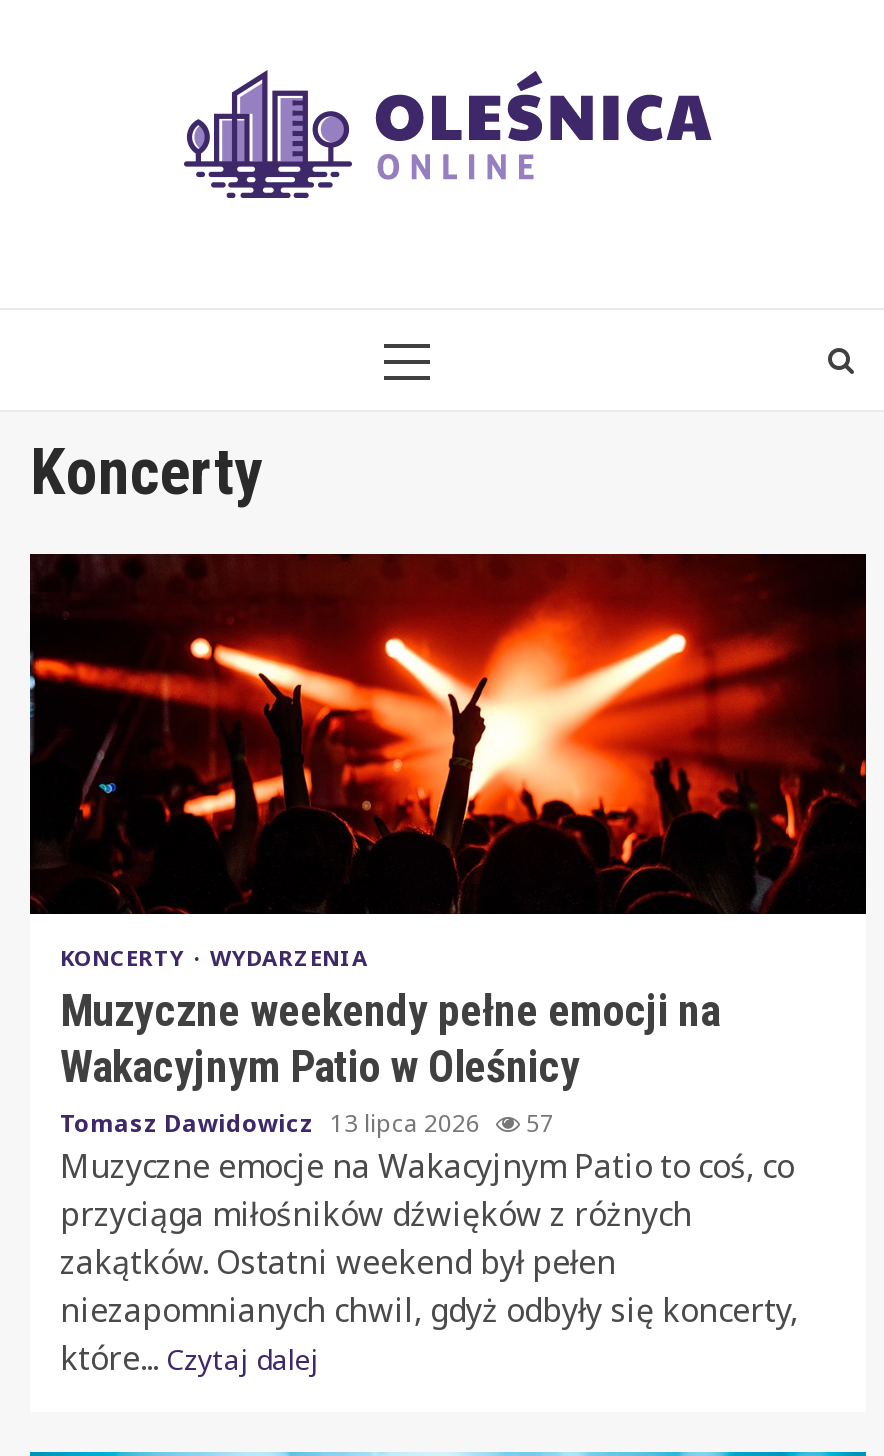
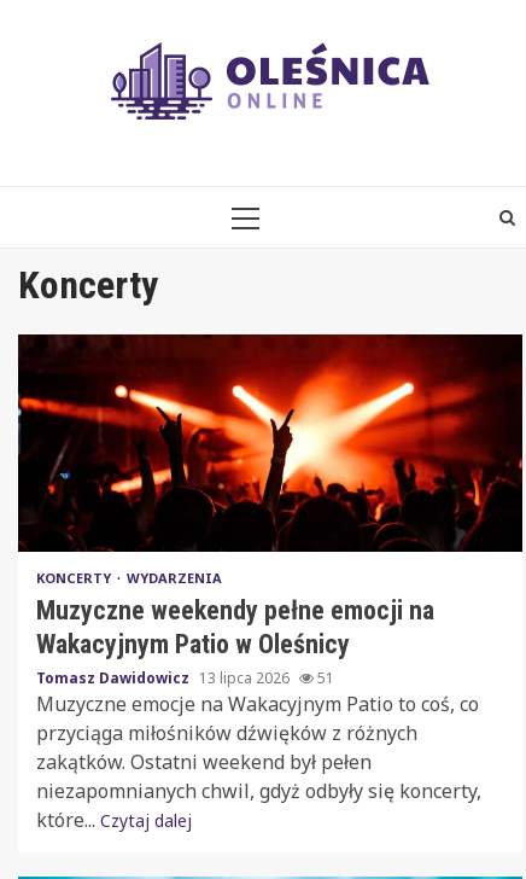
- Tomasz Dawidowicz 13 lipca 2026 57
+ Tomasz Dawidowicz 13 lipca 2026 51
